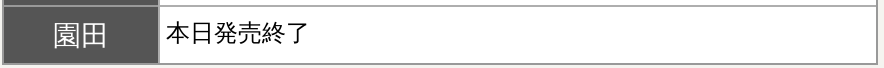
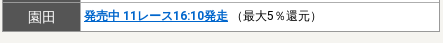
- 本日発売終了
+ 発売中 11レース16:10発走（最大5％還元）
